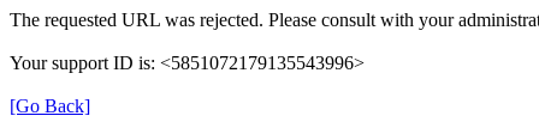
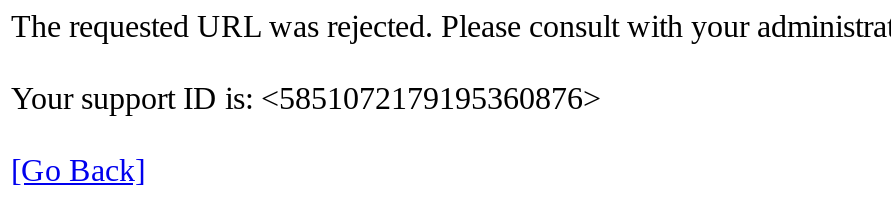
- Your support ID is: <5851072179135543996>
+ Your support ID is: <5851072179195360876>
